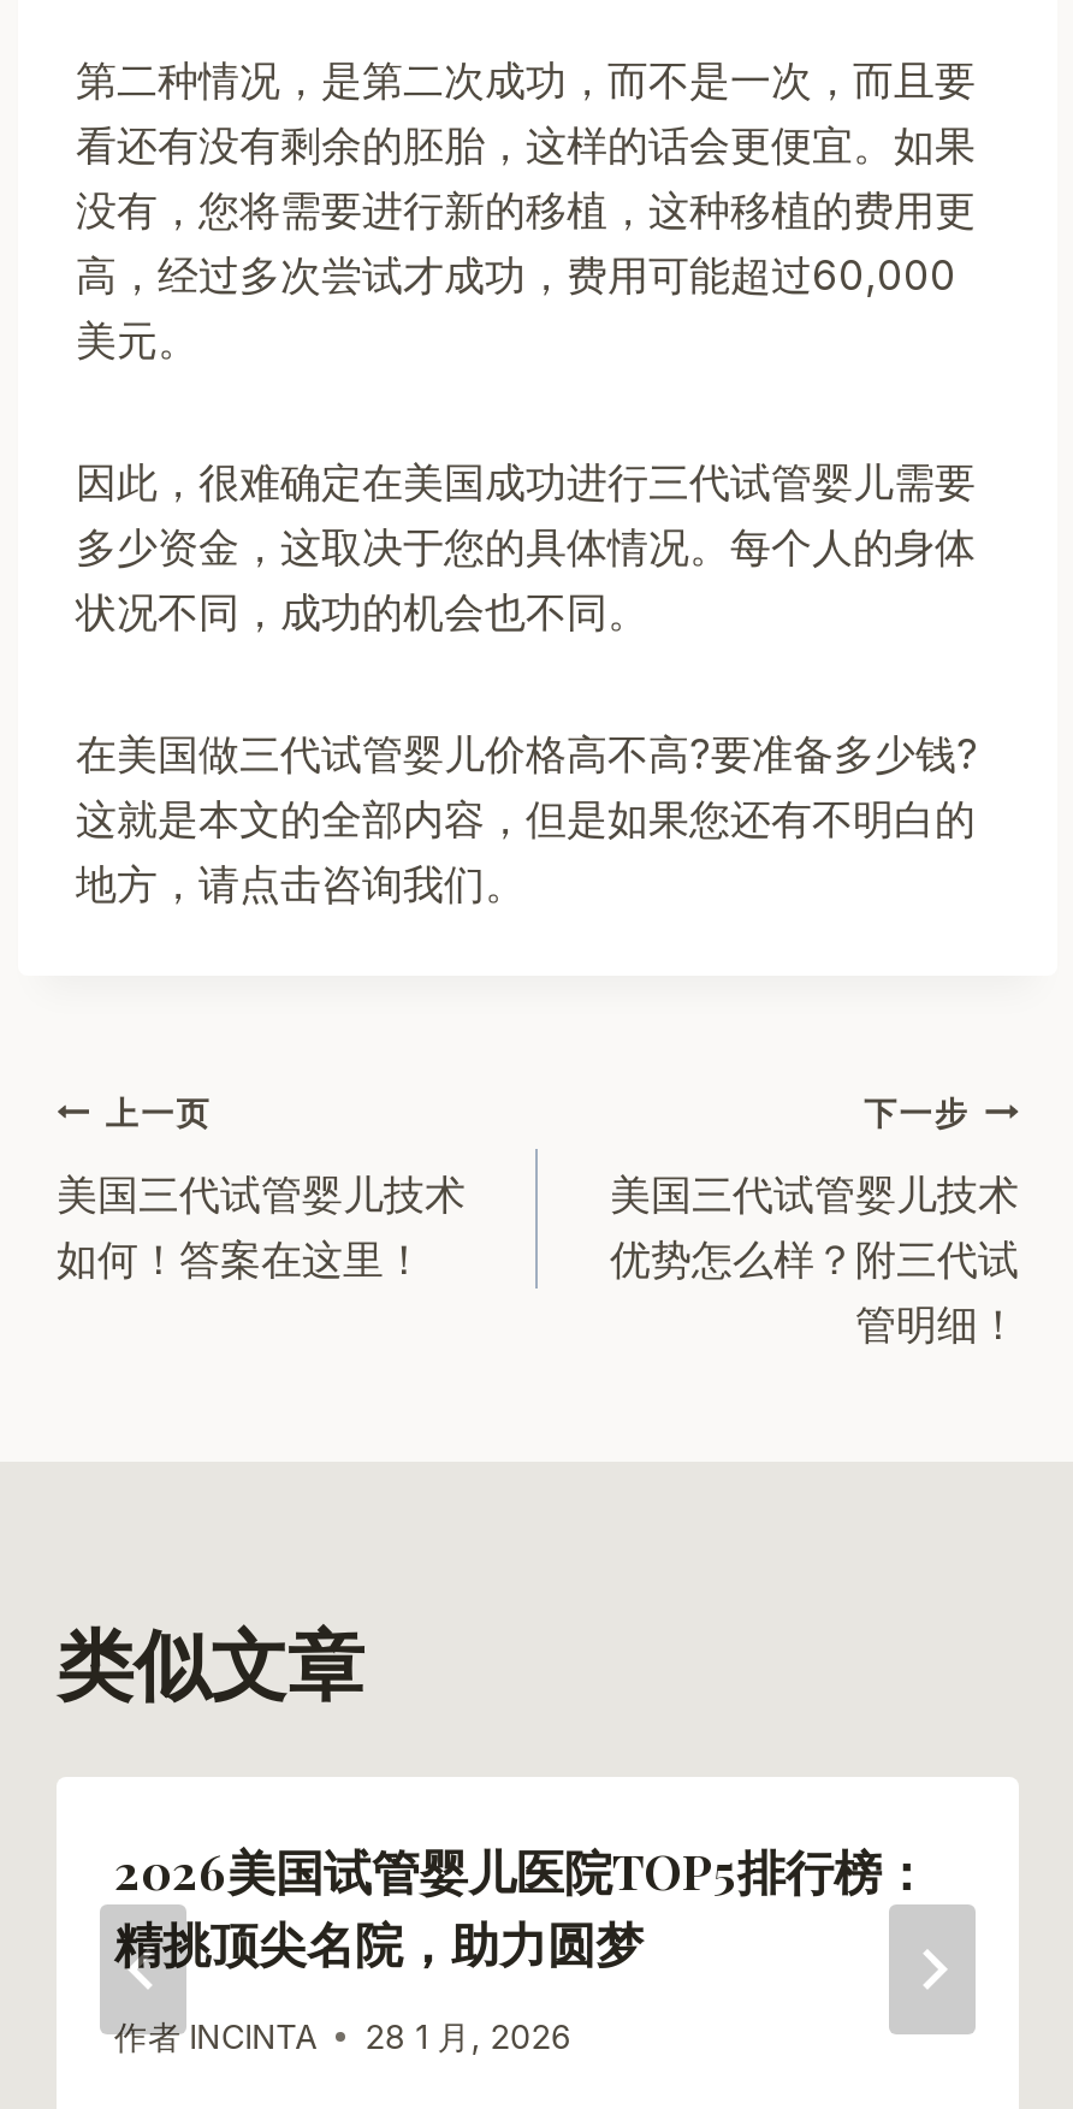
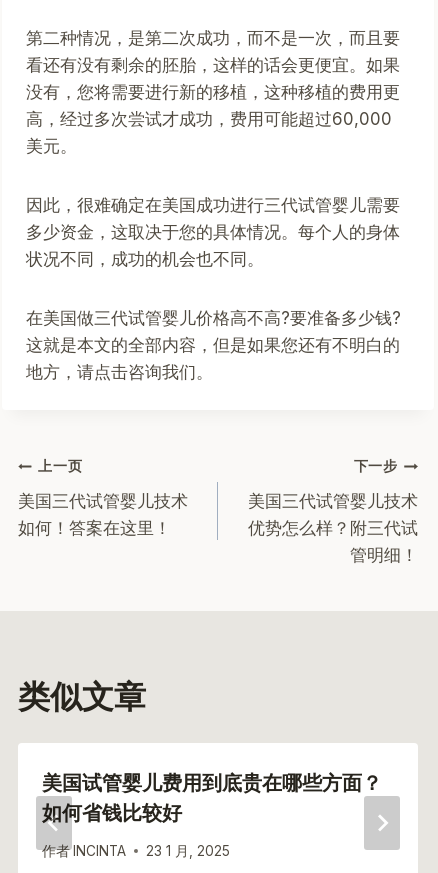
- 2026美国试管婴儿医院TOP5排行榜：
- 精挑顶尖名院，助力圆梦
+ 美国试管婴儿费用到底贵在哪些方面？
+ 如何省钱比较好

- 作者 INCINTA 28 1 月, 2026
+ 作者 INCINTA 23 1 月, 2025
